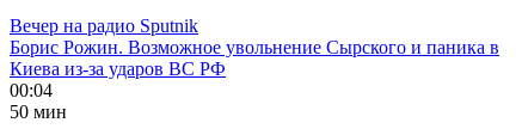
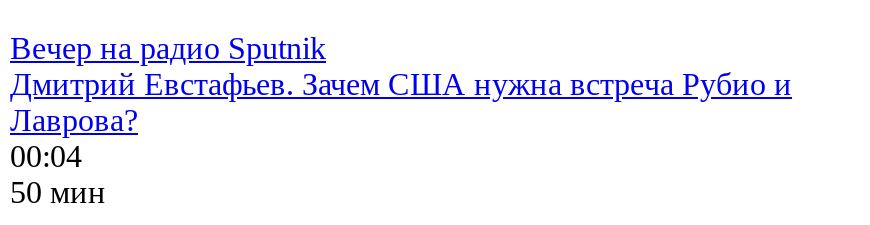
- Борис Рожин. Возможное увольнение Сырского и паника в
- Киева из-за ударов ВС РФ
+ Дмитрий Евстафьев. Зачем США нужна встреча Рубио и
+ Лаврова?
